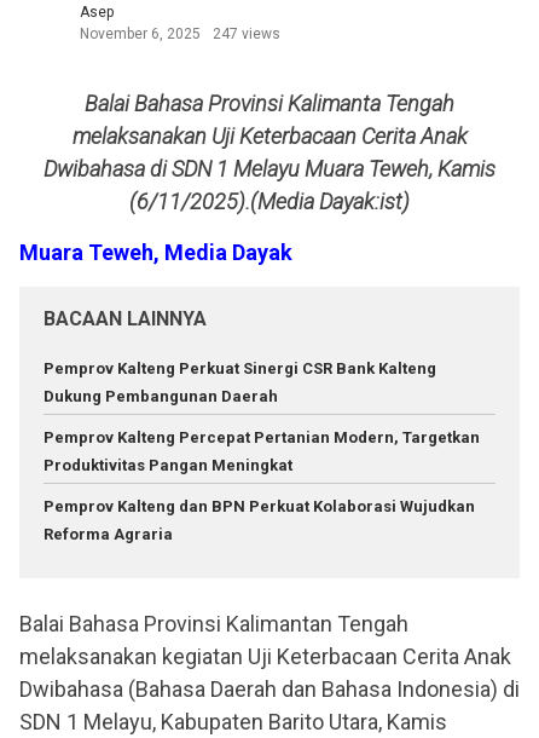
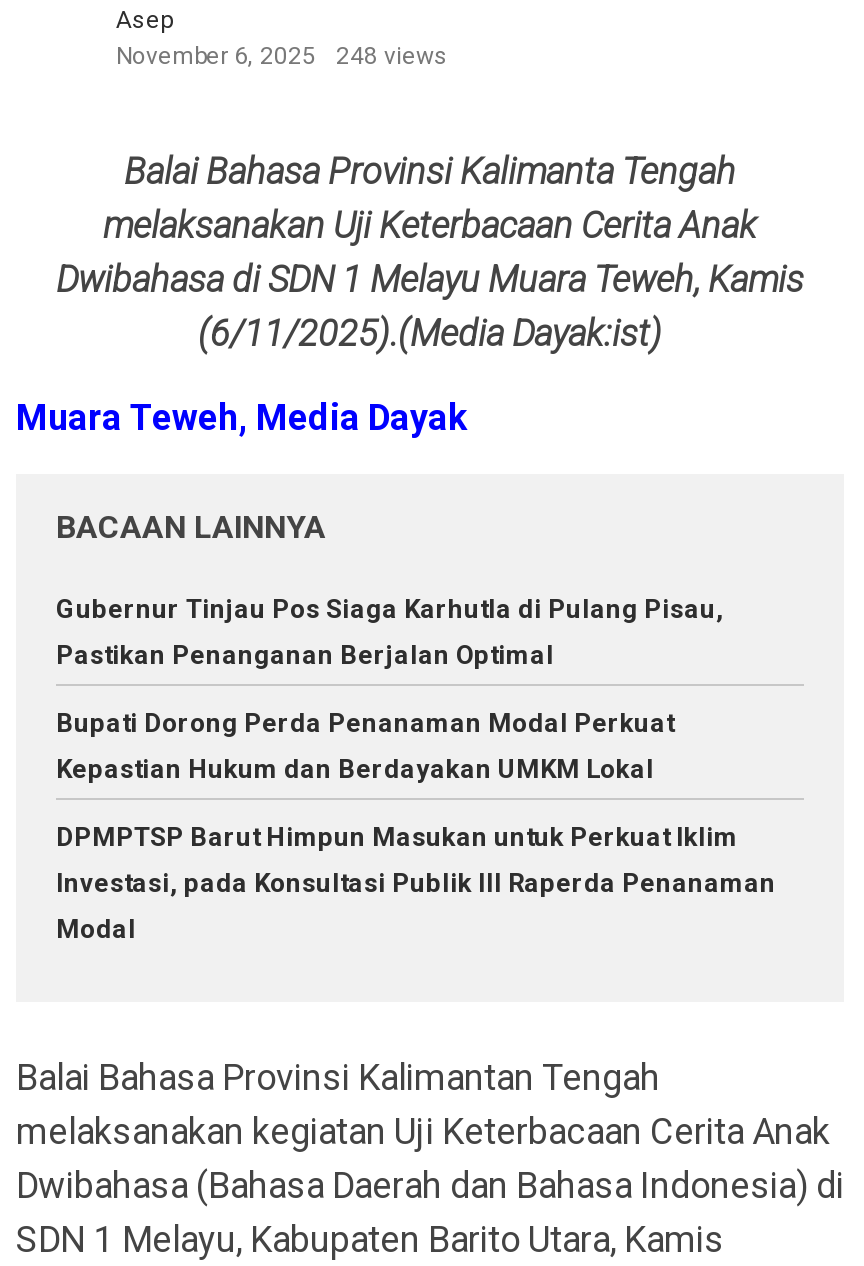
- November 6, 2025 247 views
+ November 6, 2025 248 views

- Pemprov Kalteng Perkuat Sinergi CSR Bank Kalteng
- Dukung Pembangunan Daerah
- Pemprov Kalteng Percepat Pertanian Modern, Targetkan
- Produktivitas Pangan Meningkat
- Pemprov Kalteng dan BPN Perkuat Kolaborasi Wujudkan
- Reforma Agraria
+ Gubernur Tinjau Pos Siaga Karhutla di Pulang Pisau,
+ Pastikan Penanganan Berjalan Optimal
+ Bupati Dorong Perda Penanaman Modal Perkuat
+ Kepastian Hukum dan Berdayakan UMKM Lokal
+ DPMPTSP Barut Himpun Masukan untuk Perkuat Iklim
+ Investasi, pada Konsultasi Publik III Raperda Penanaman
+ Modal
